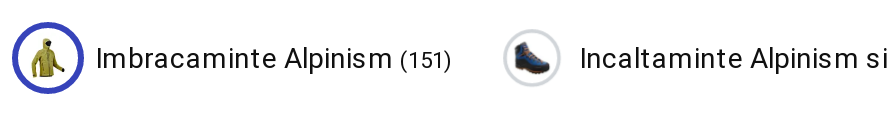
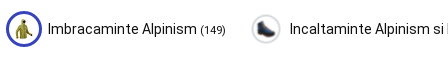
- Imbracaminte Alpinism (151)
+ Imbracaminte Alpinism (149)
